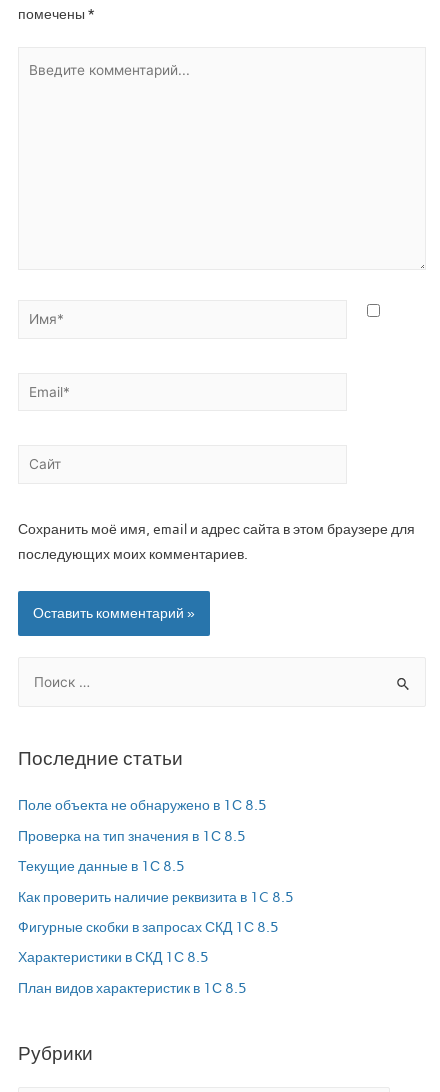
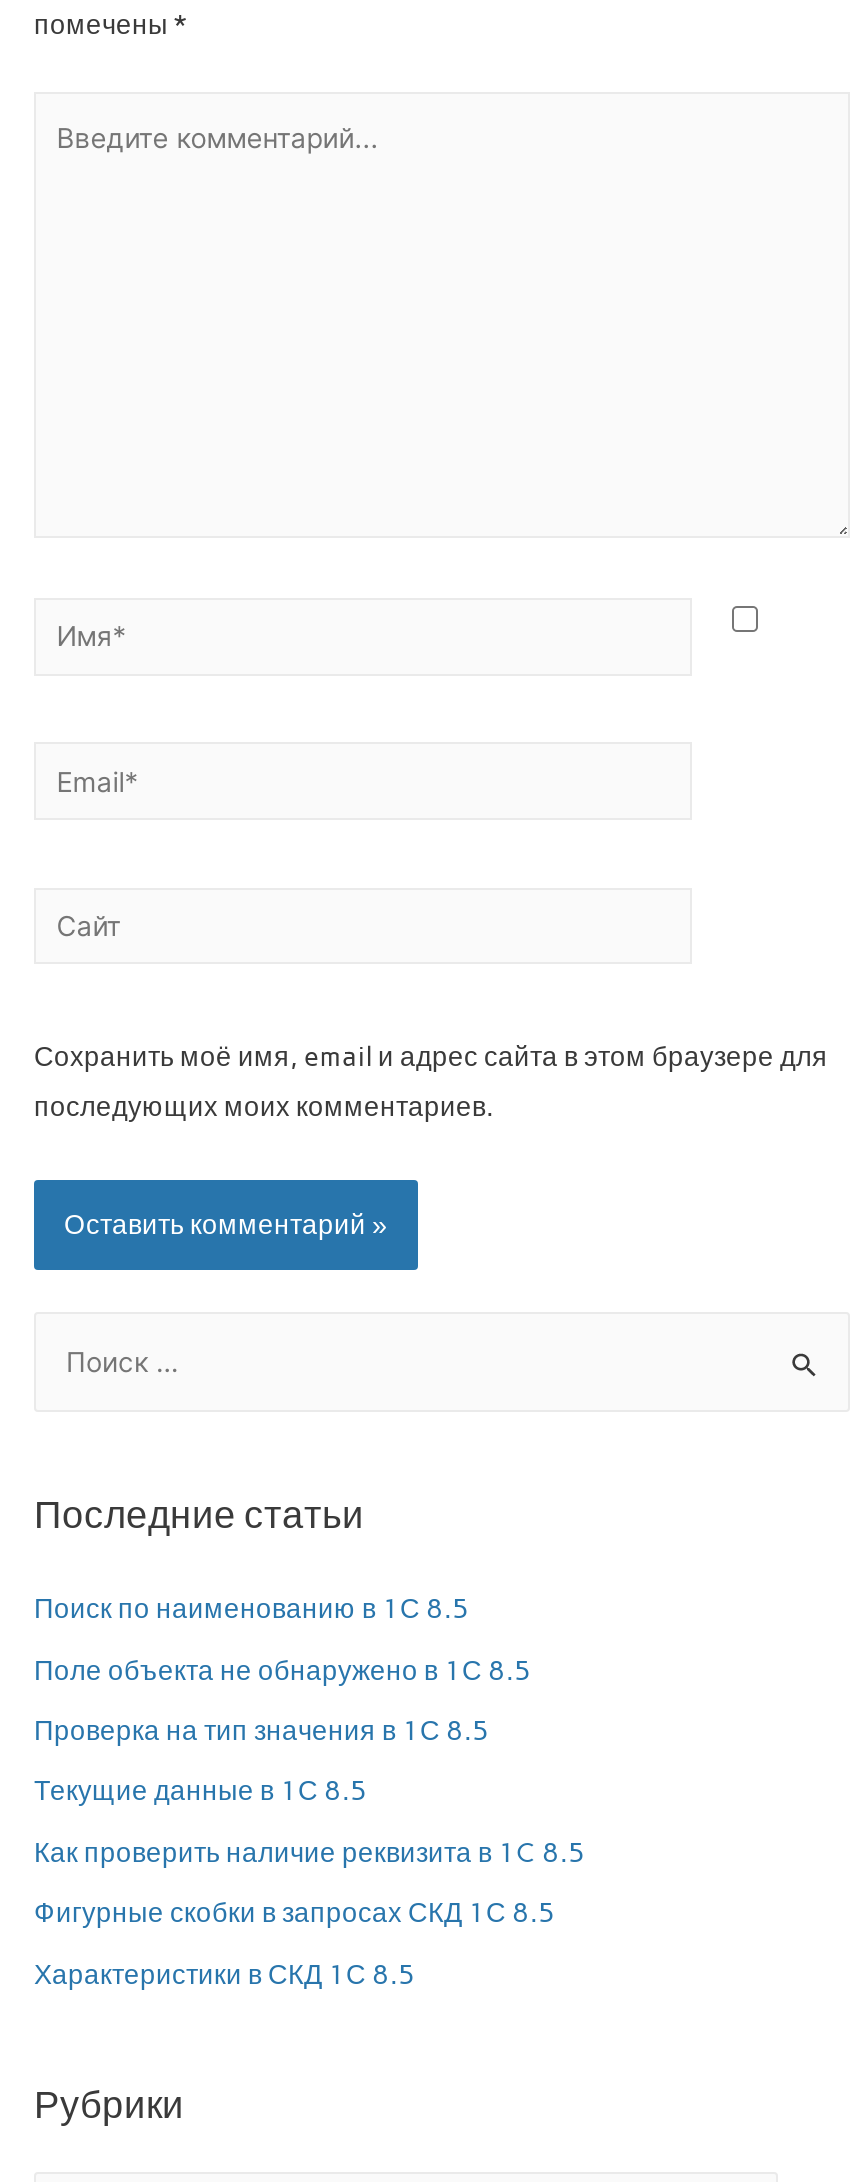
+ Поиск по наименованию в 1С 8.5

moved down: Поле объекта не обнаружено в 1С 8.5 | Проверка на тип значения в 1С 8.5 | Текущие данные в 1С 8.5 | Как проверить наличие реквизита в 1C 8.5 | Фигурные скобки в запросах СКД 1С 8.5 | Характеристики в СКД 1С 8.5

- План видов характеристик в 1С 8.5
